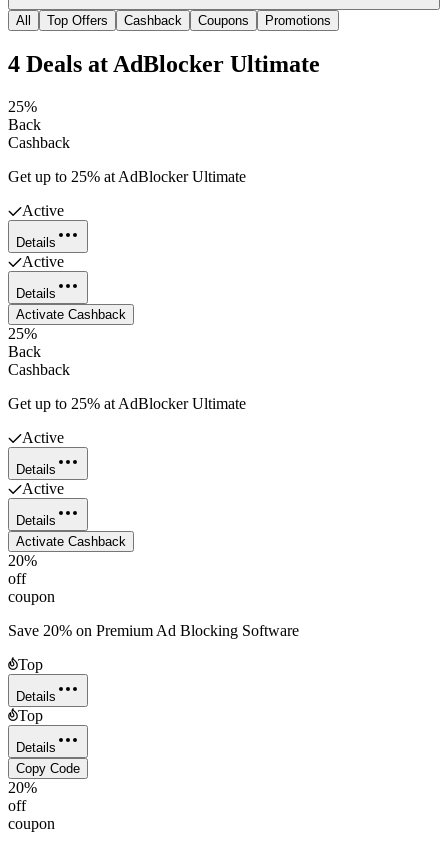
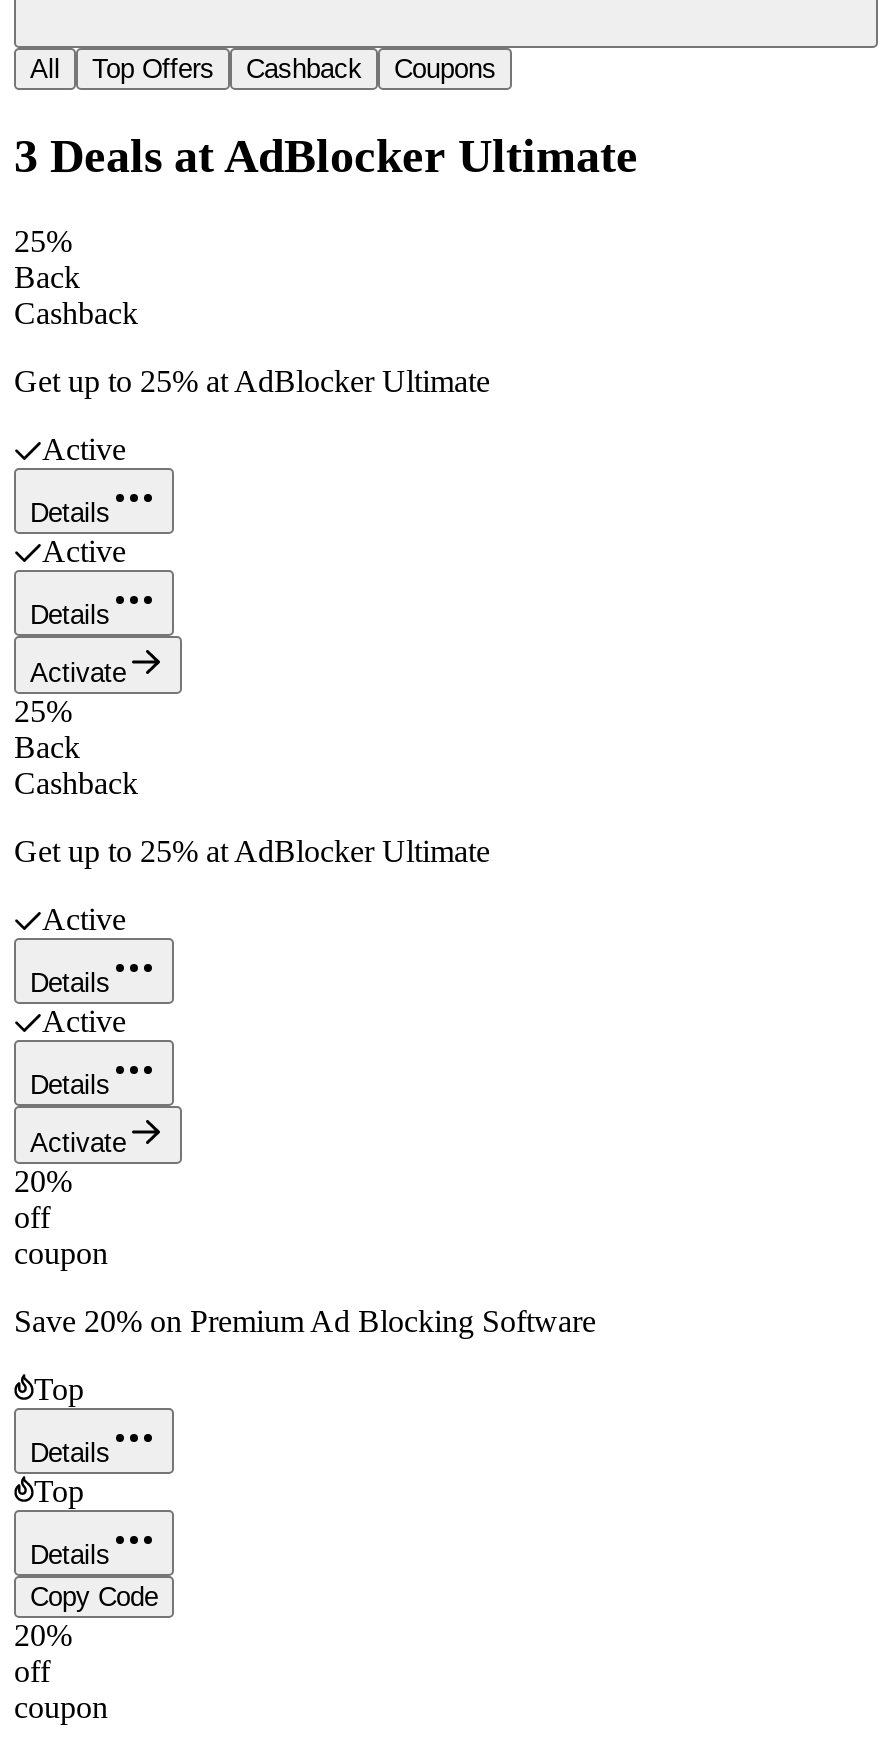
- Promotions
- 4 Deals at AdBlocker Ultimate
+ 3 Deals at AdBlocker Ultimate

- Activate Cashback
+ Activate

- Activate Cashback
+ Activate
